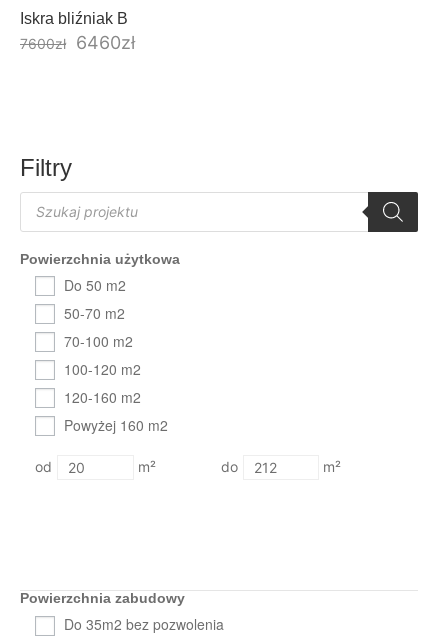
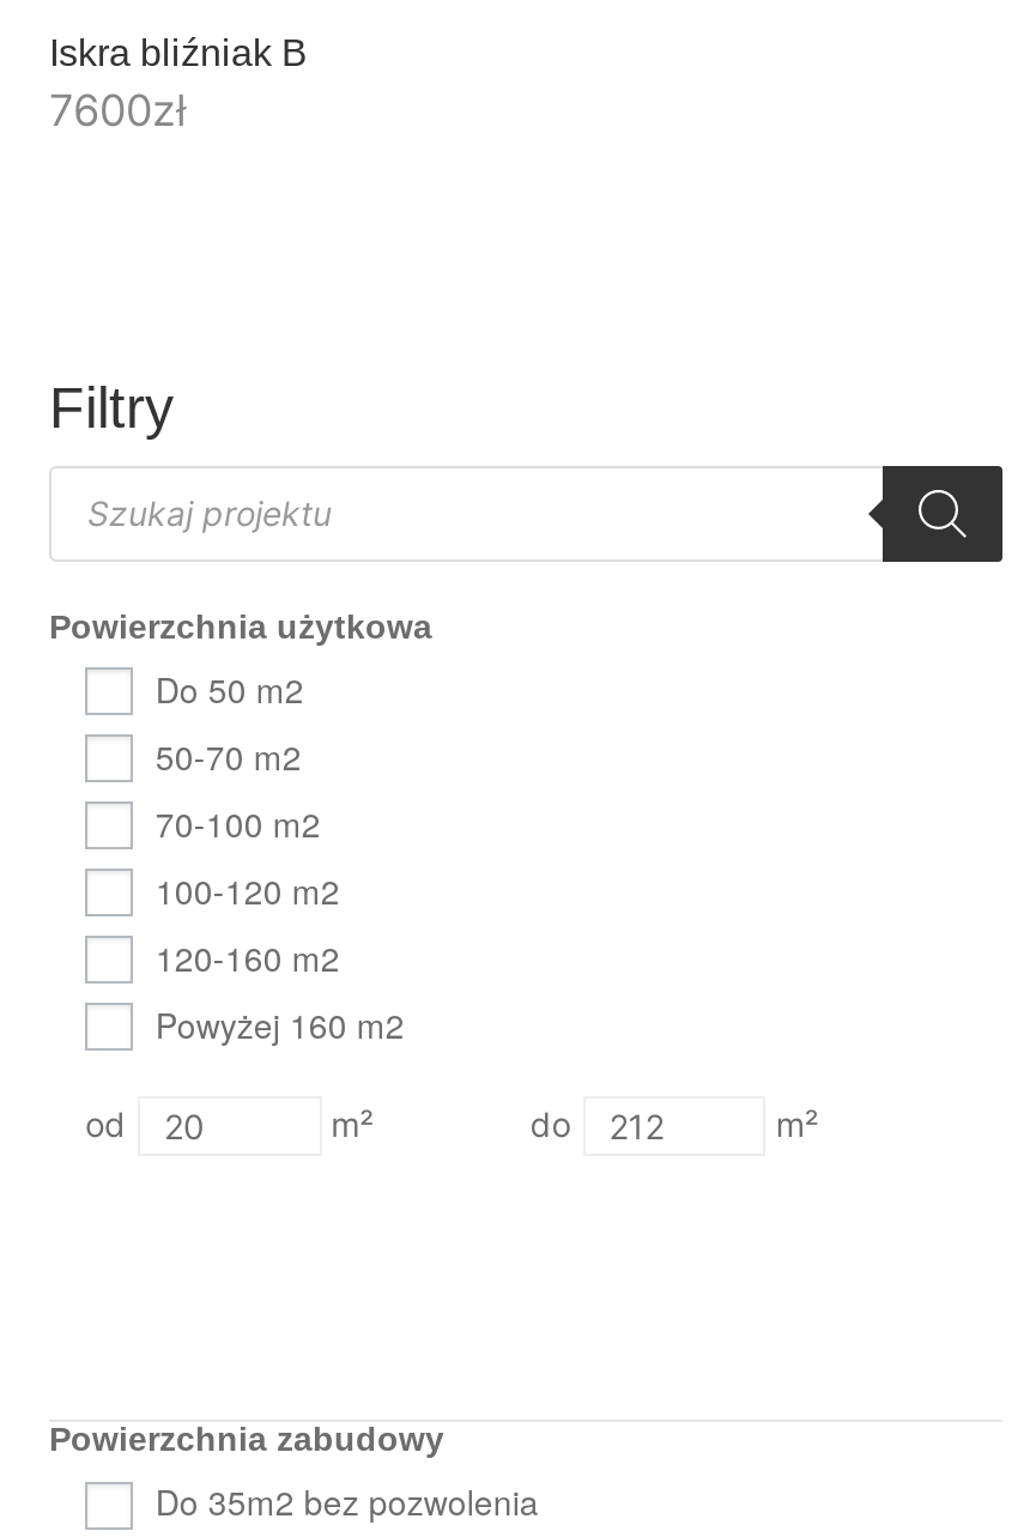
- 7600zł 6460zł
+ 7600zł
